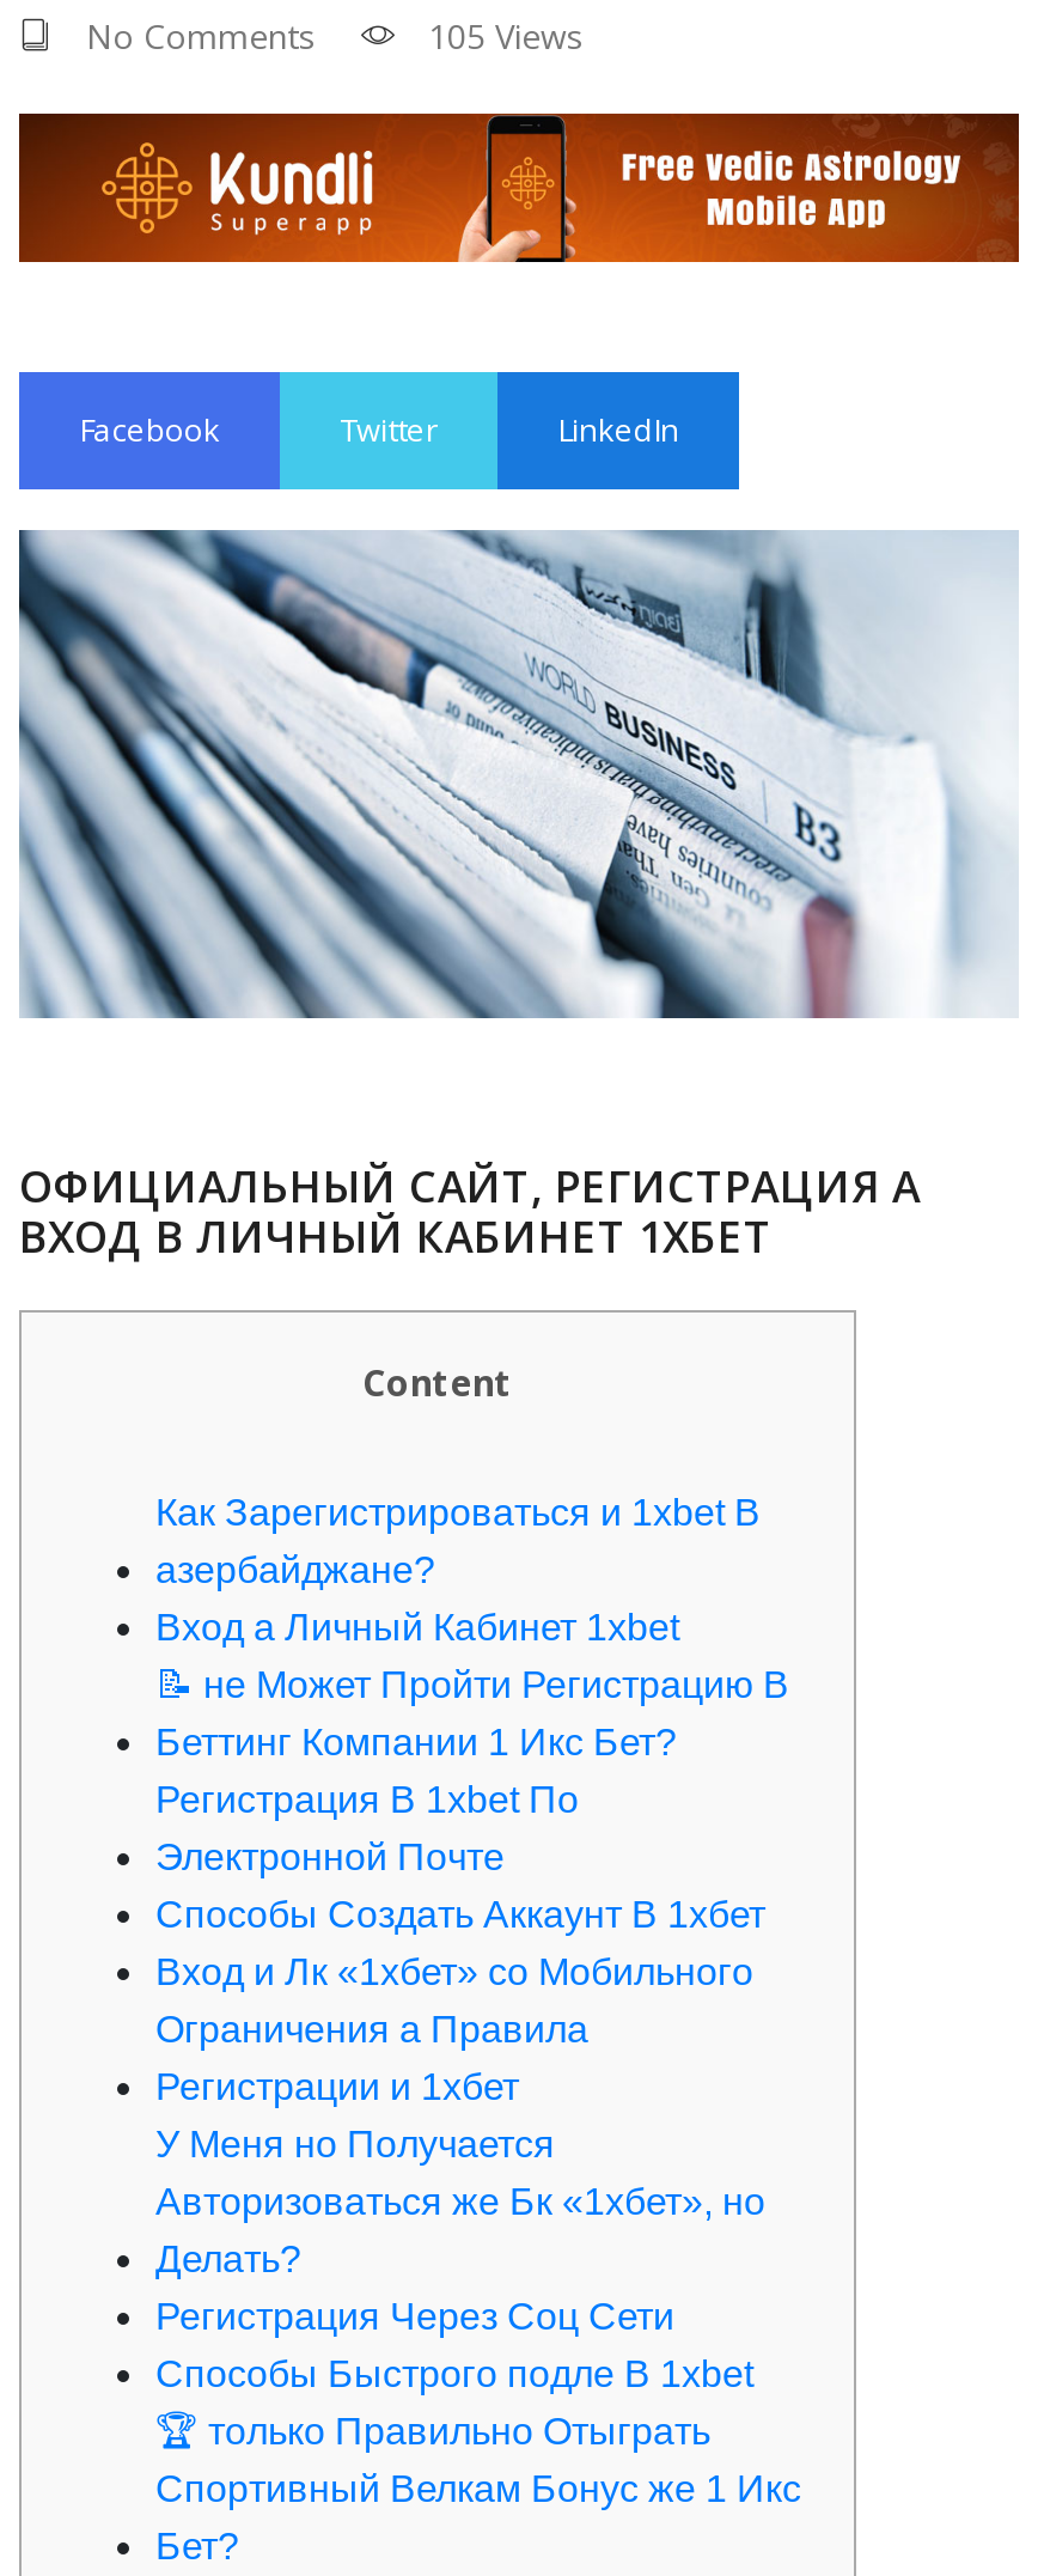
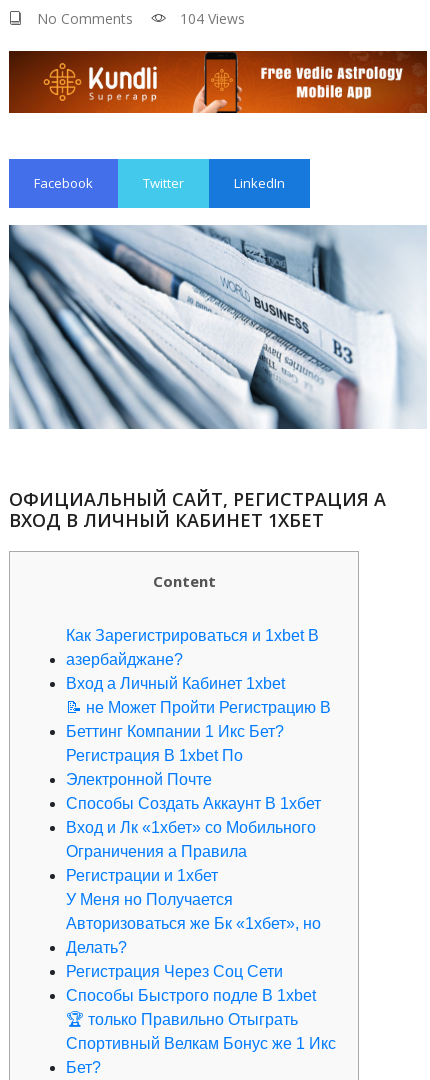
- 105 Views
+ 104 Views
